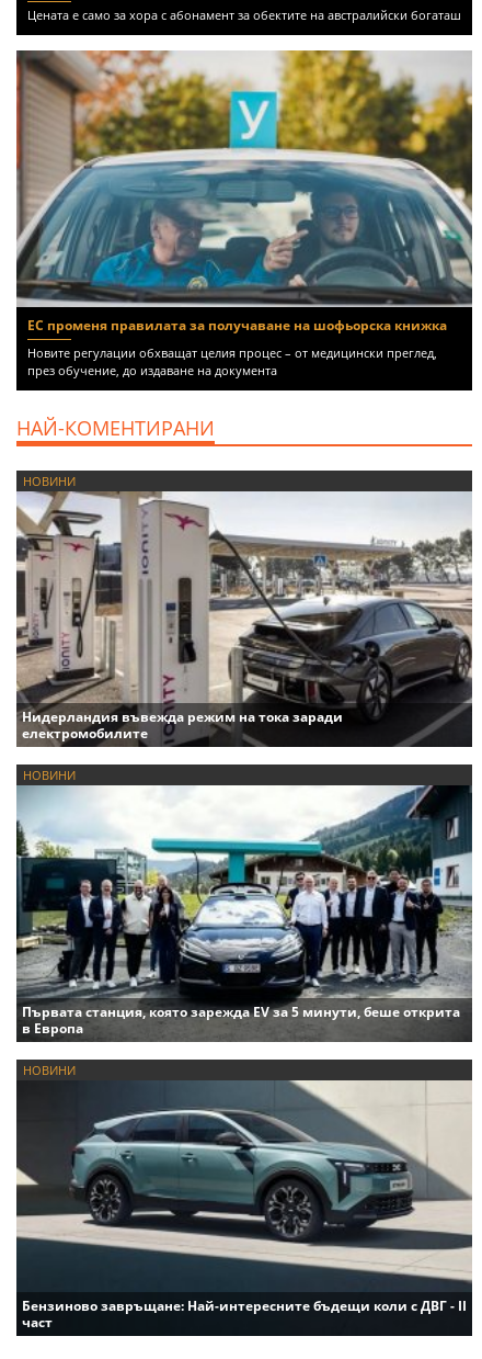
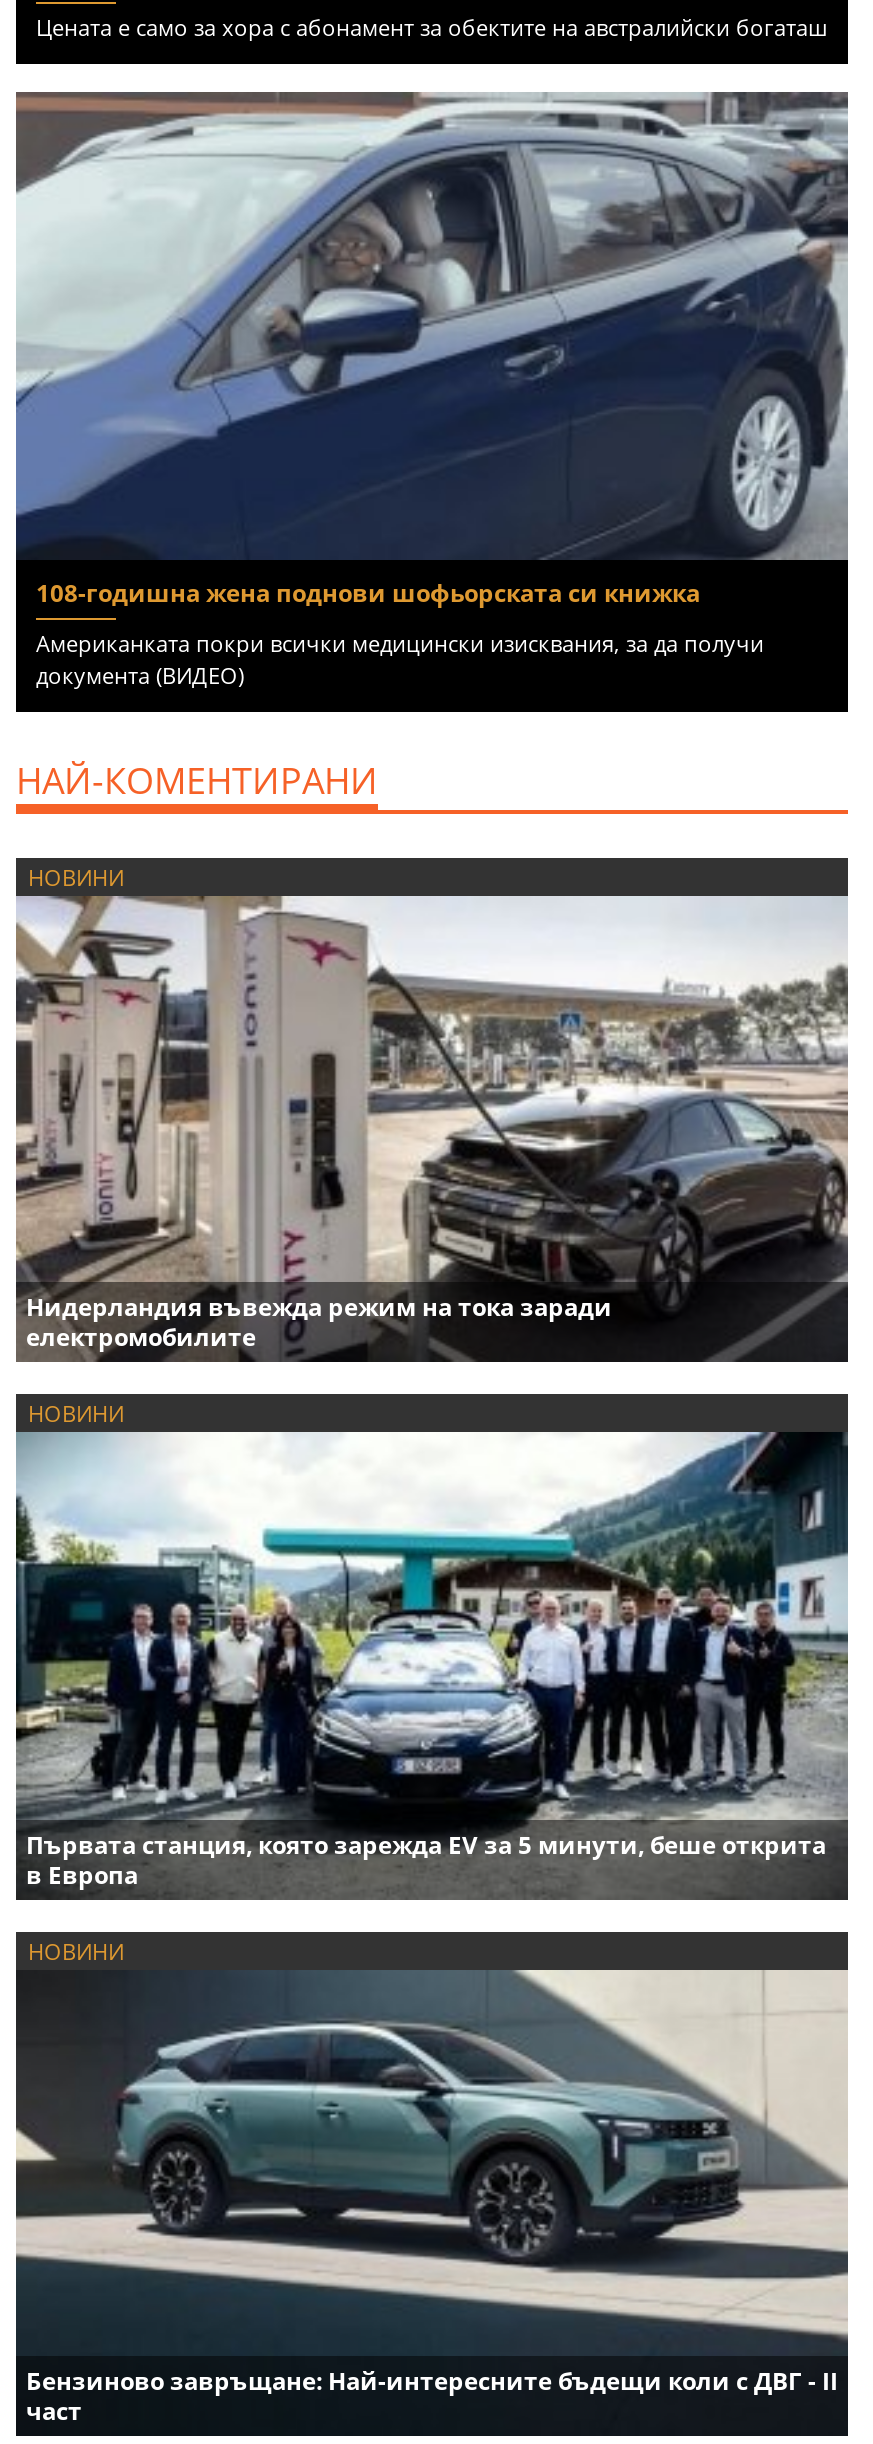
- [image]
- ЕС променя правилата за получаване на шофьорска книжка
+ [image]
+ 108-годишна жена поднови шофьорската си книжка

- Новите регулации обхващат целия процес – от медицински преглед,
- през обучение, до издаване на документа
+ Американката покри всички медицински изисквания, за да получи
+ документа (ВИДЕО)
